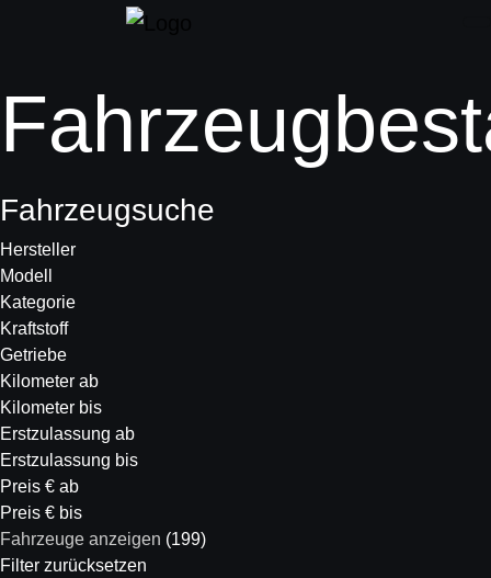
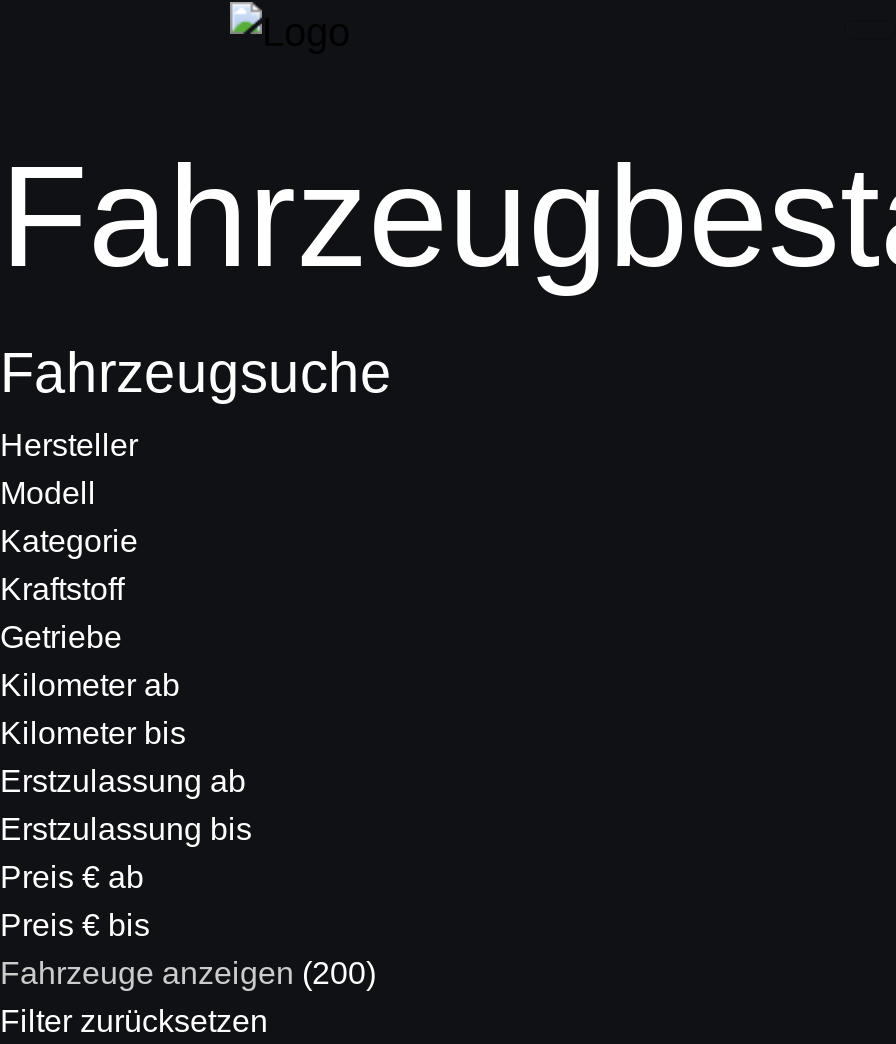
- Fahrzeuge anzeigen (199)
+ Fahrzeuge anzeigen (200)
